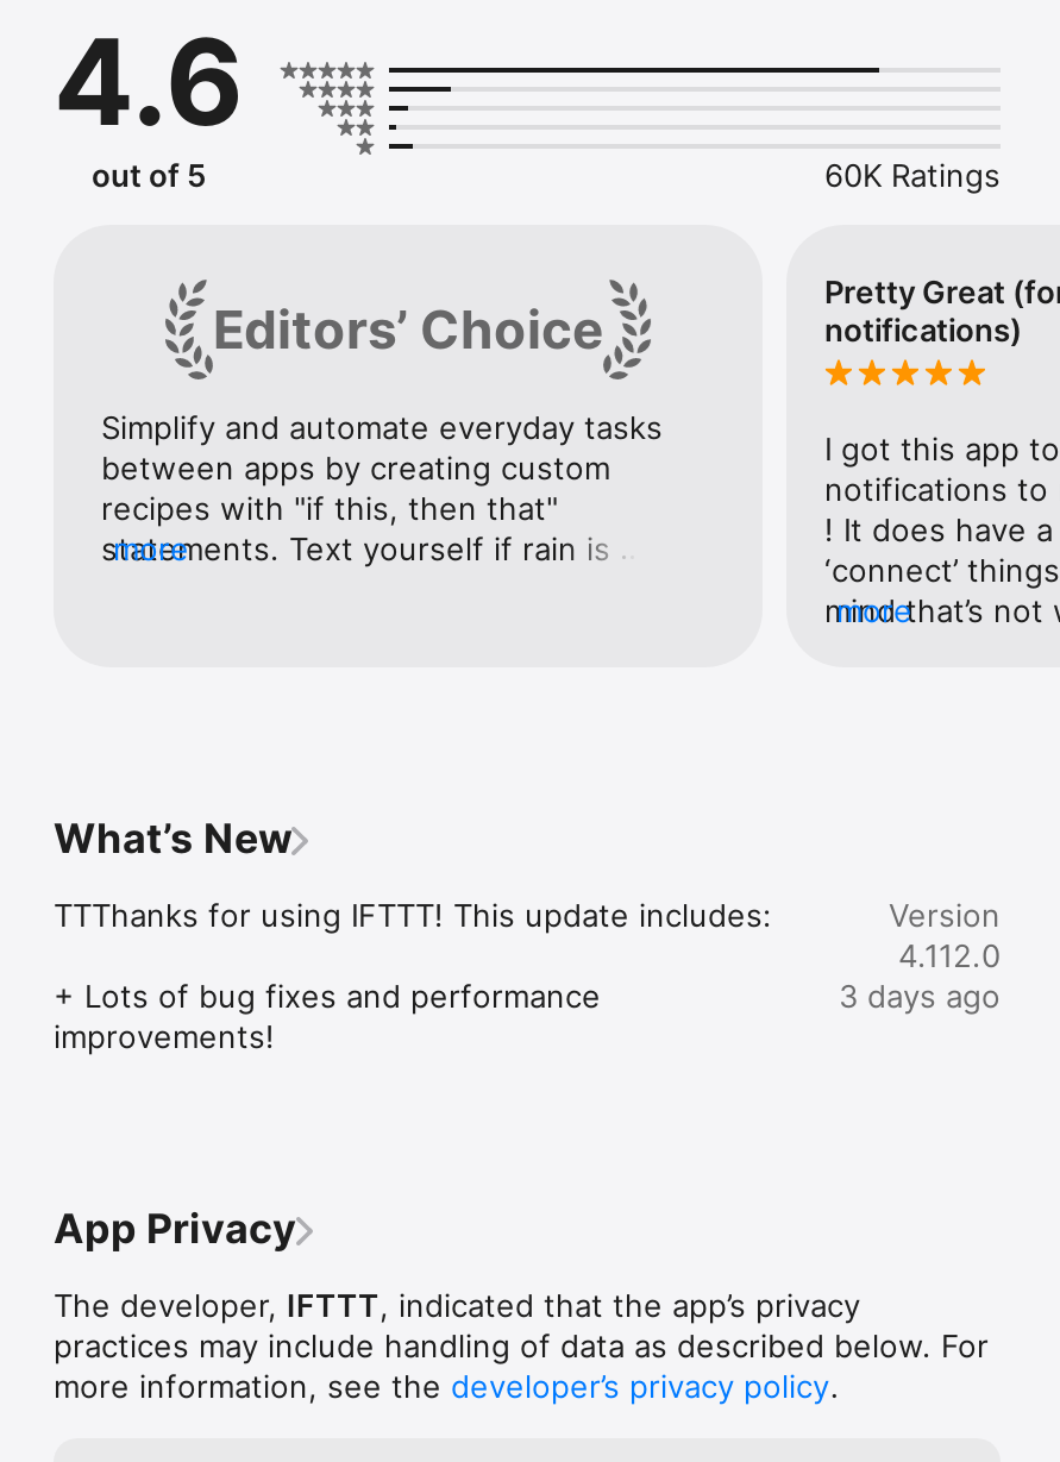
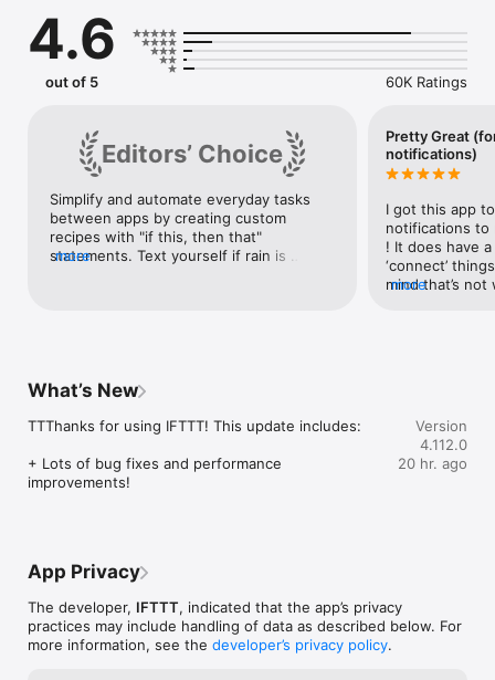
- 3 days ago
+ 20 hr. ago
